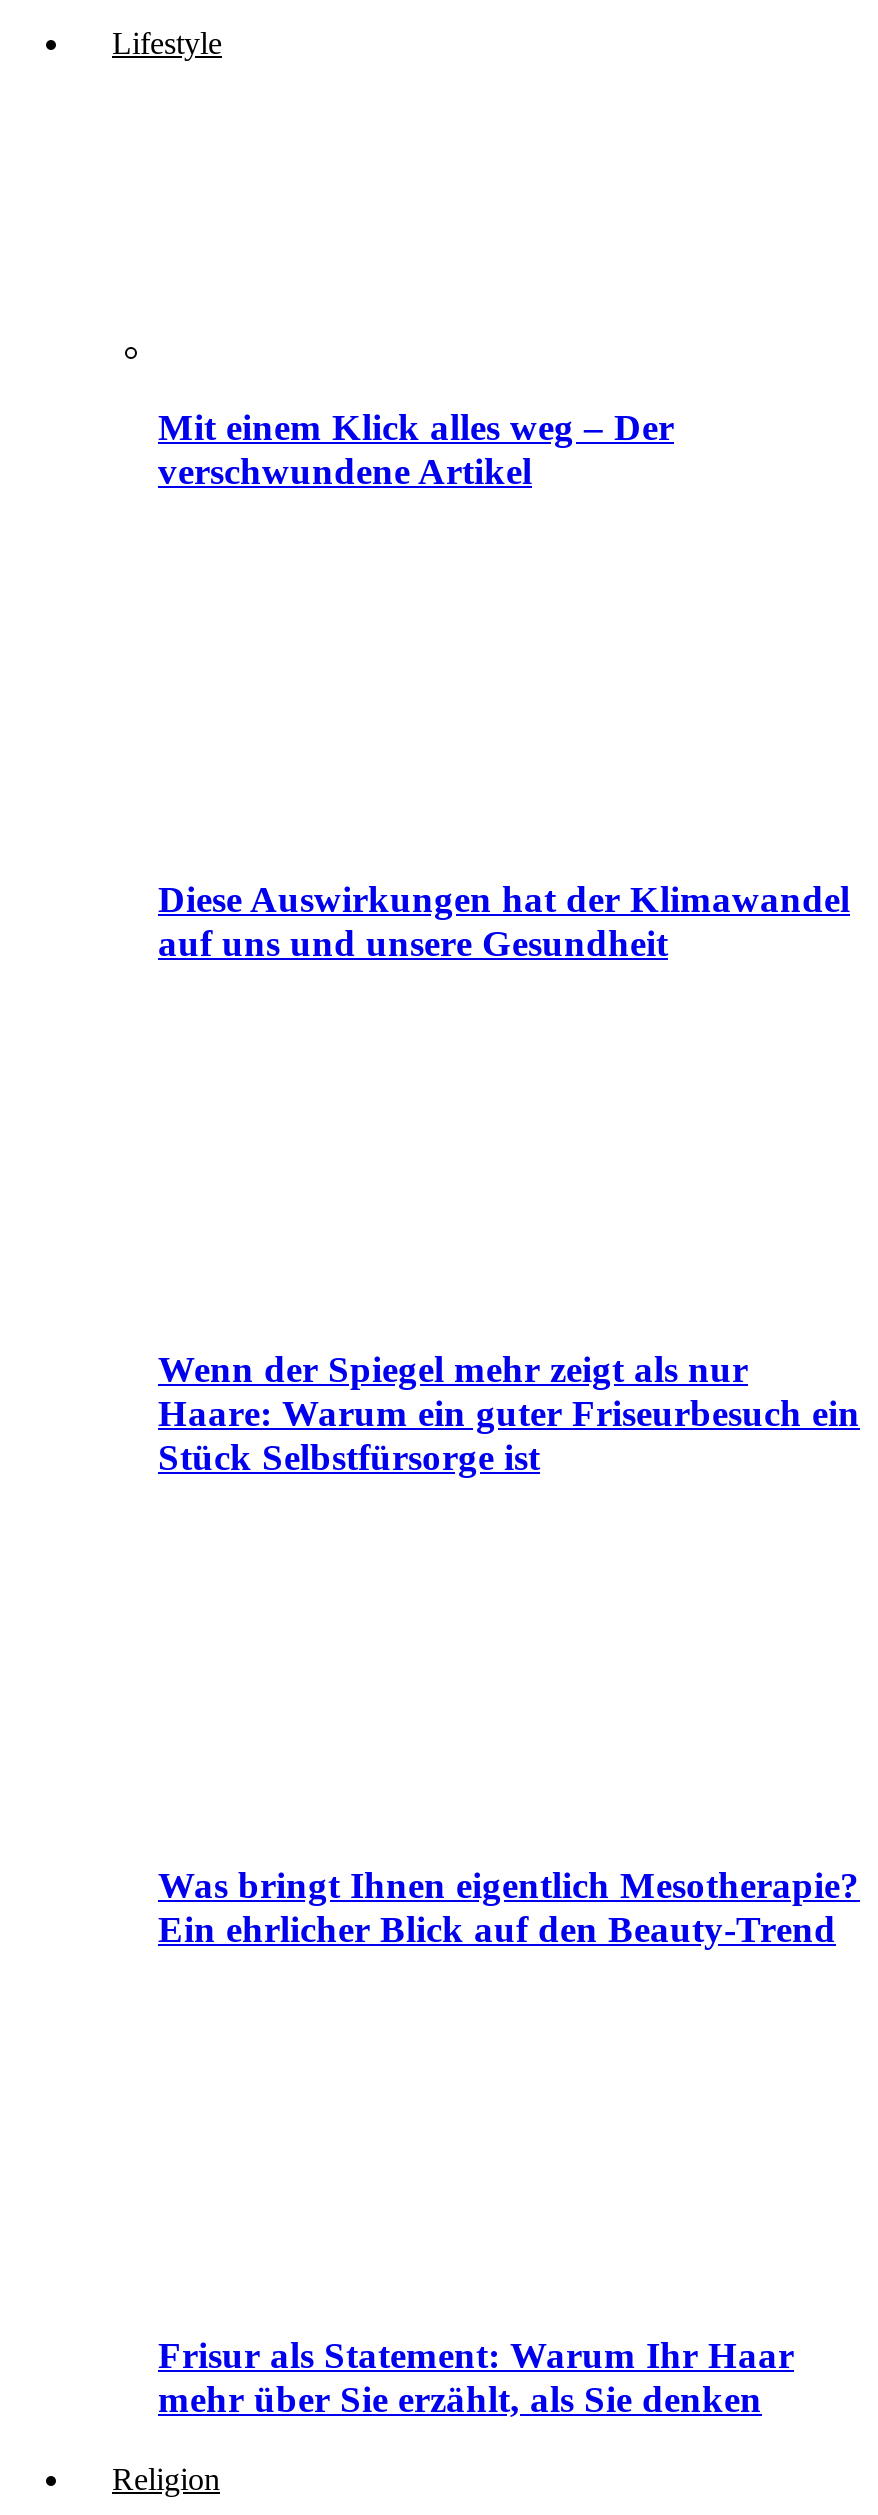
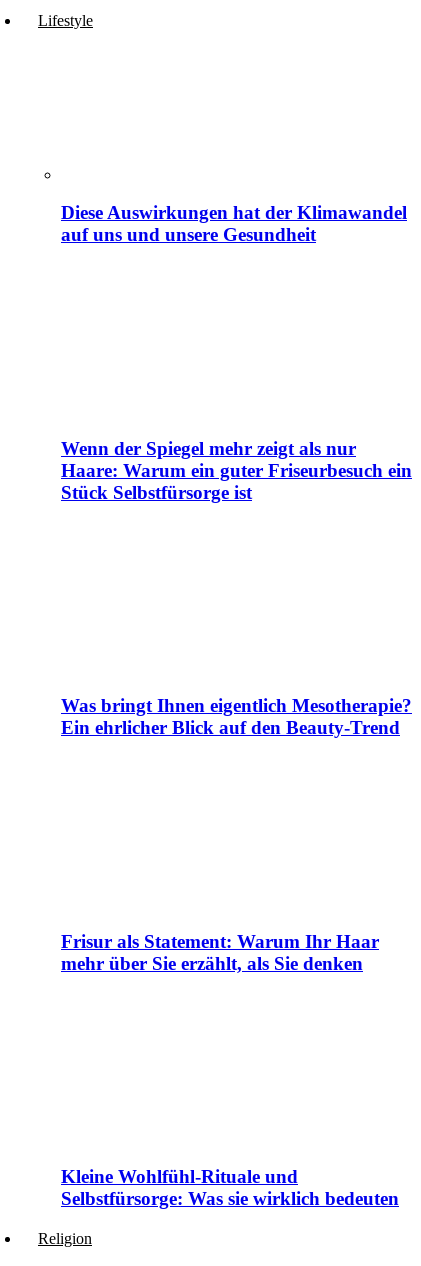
- Mit einem Klick alles weg – Der
- verschwundene Artikel

moved up: Diese Auswirkungen hat der Klimawandel | auf uns und unsere Gesundheit | Wenn der Spiegel mehr zeigt als nur | ... | Frisur als Statement: Warum Ihr Haar | mehr über Sie erzählt, als Sie denken

+ Kleine Wohlfühl-Rituale und
+ Selbstfürsorge: Was sie wirklich bedeuten
